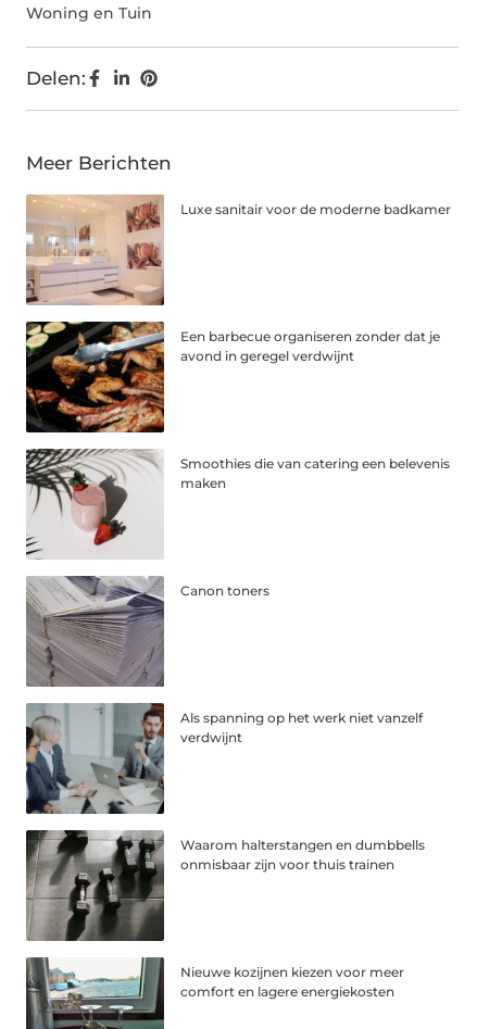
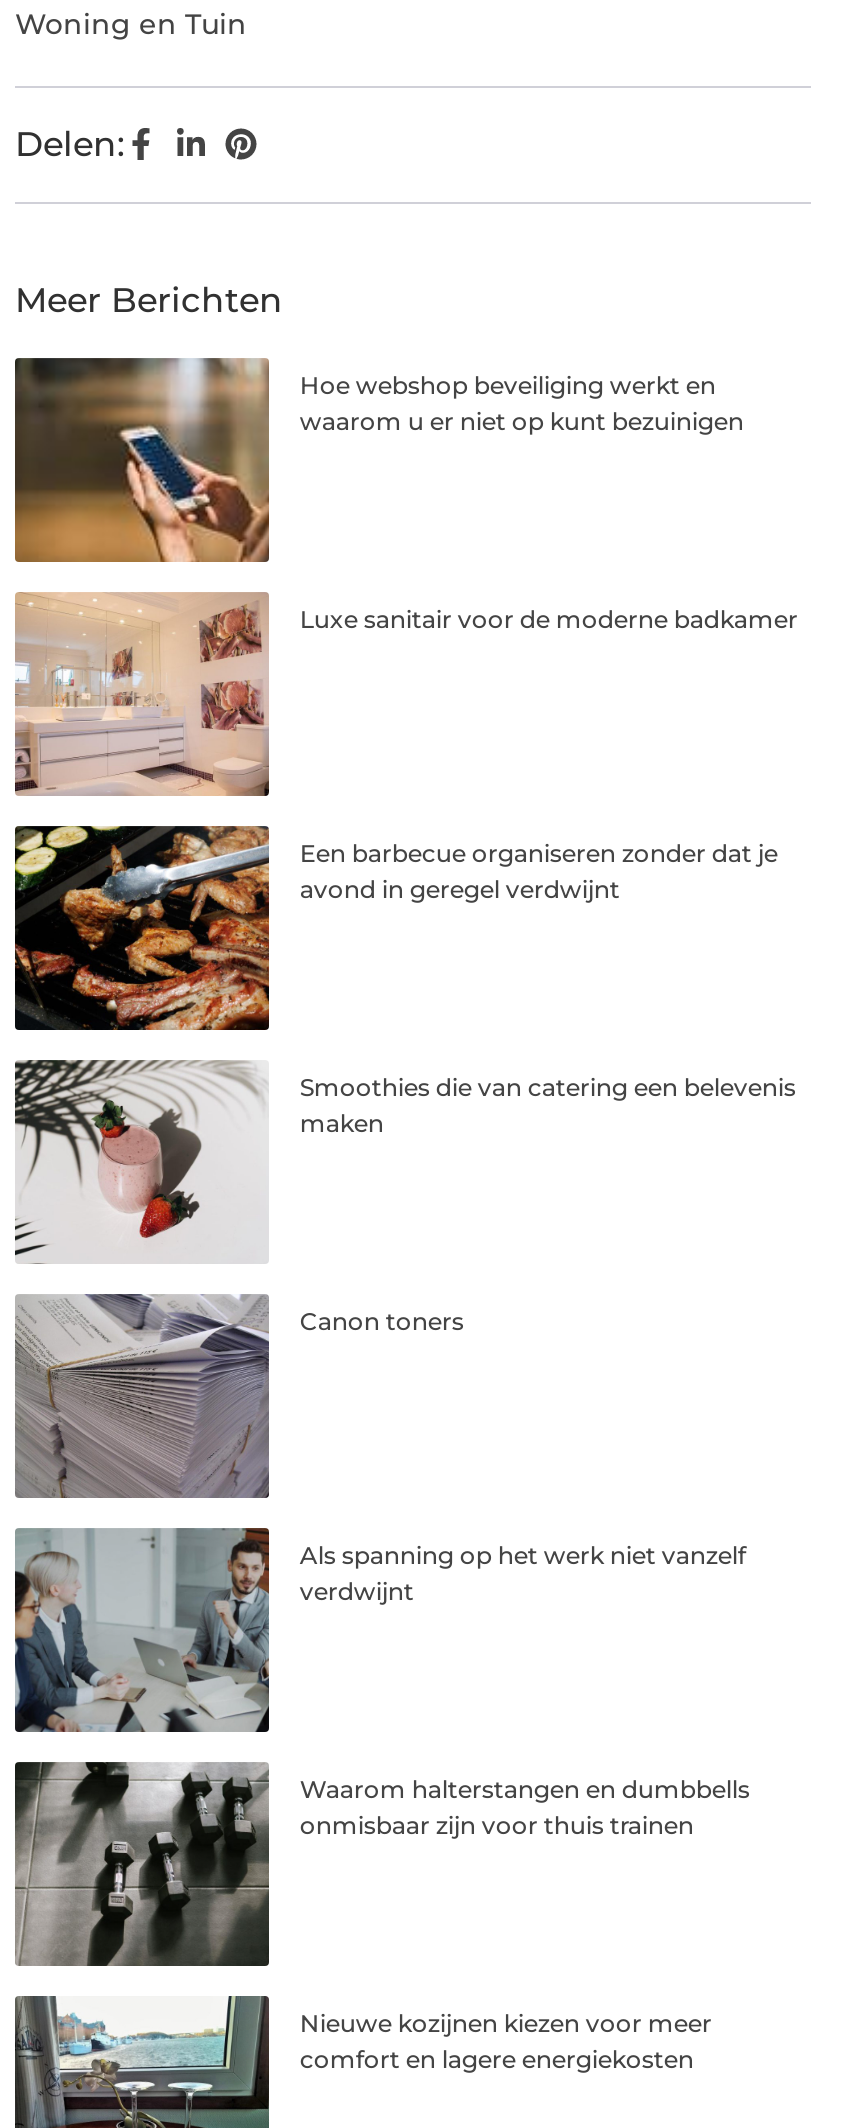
+ [image]
+ Hoe webshop beveiliging werkt en
+ waarom u er niet op kunt bezuinigen
